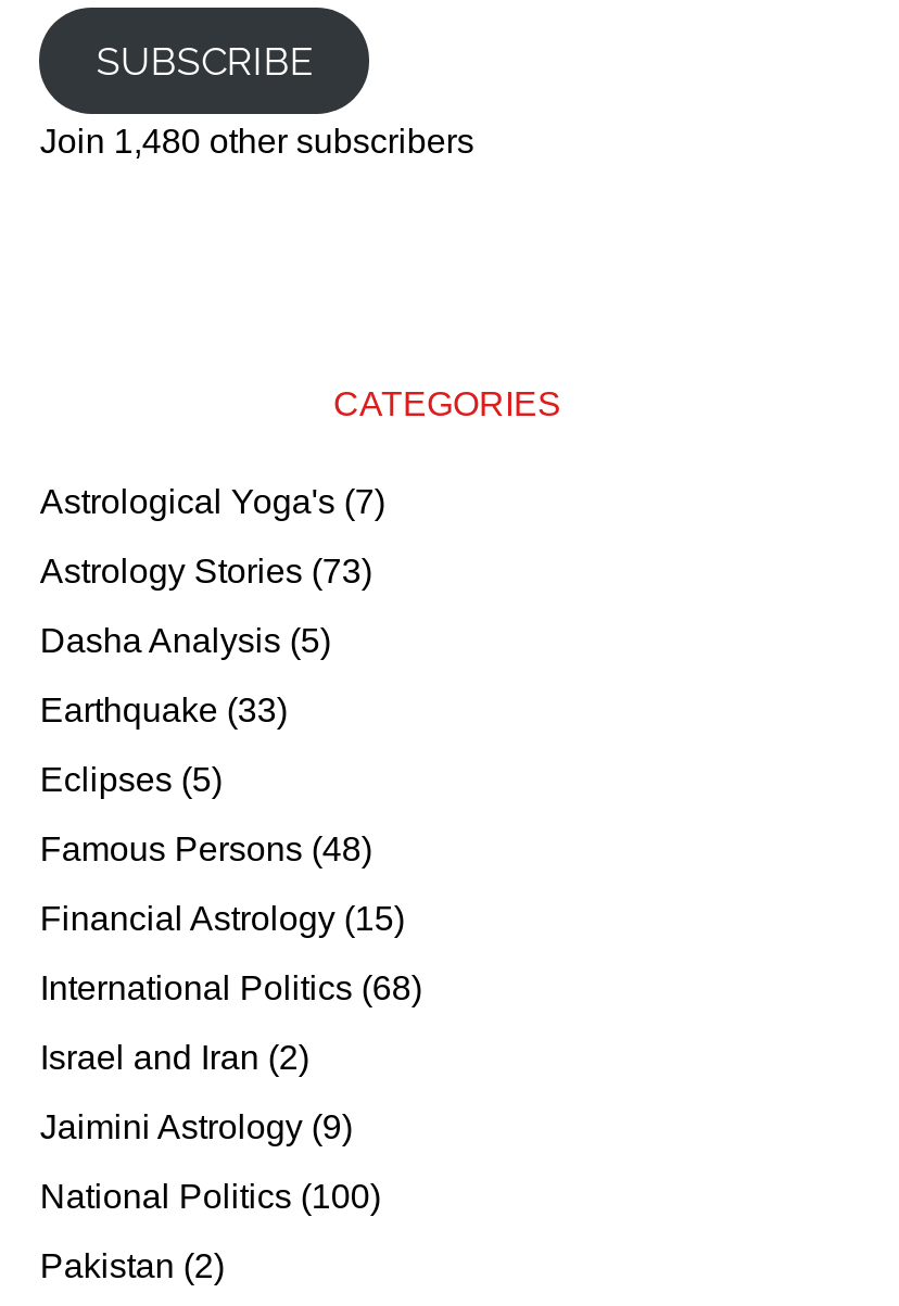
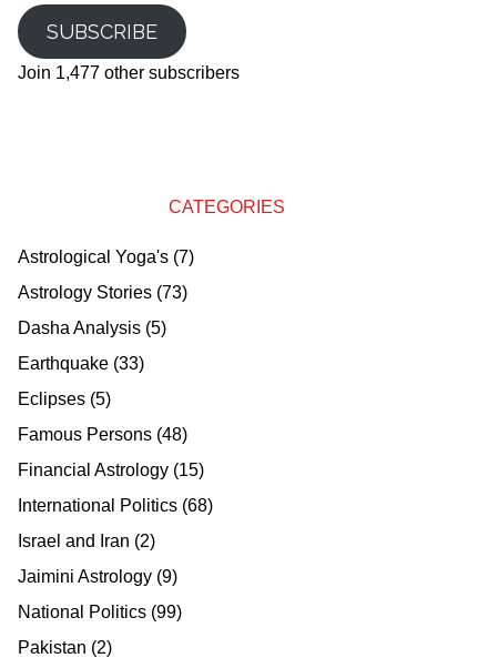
- Join 1,480 other subscribers
+ Join 1,477 other subscribers

- National Politics (100)
+ National Politics (99)
